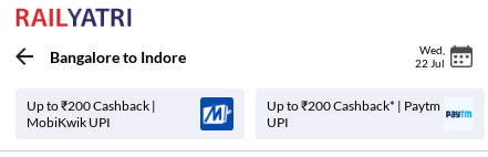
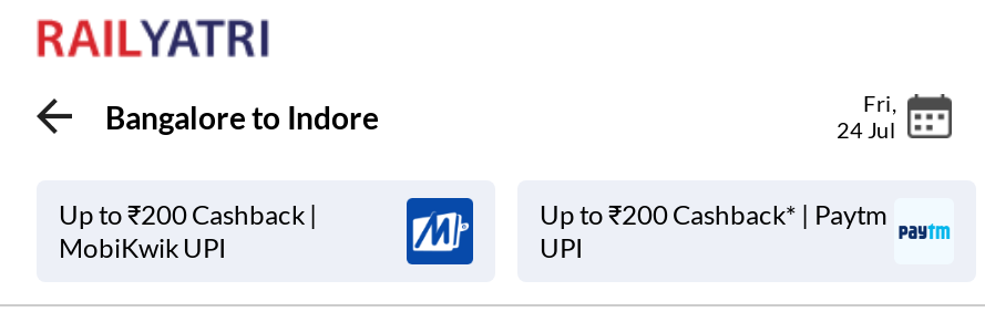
- Wed
- 22 Jul
+ Fri
+ 24 Jul
